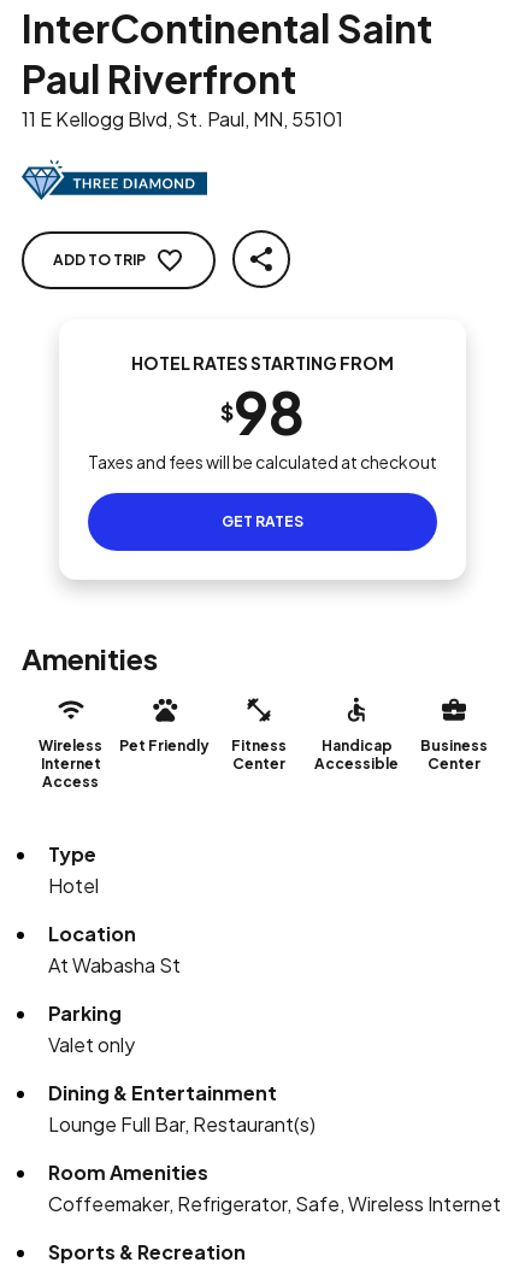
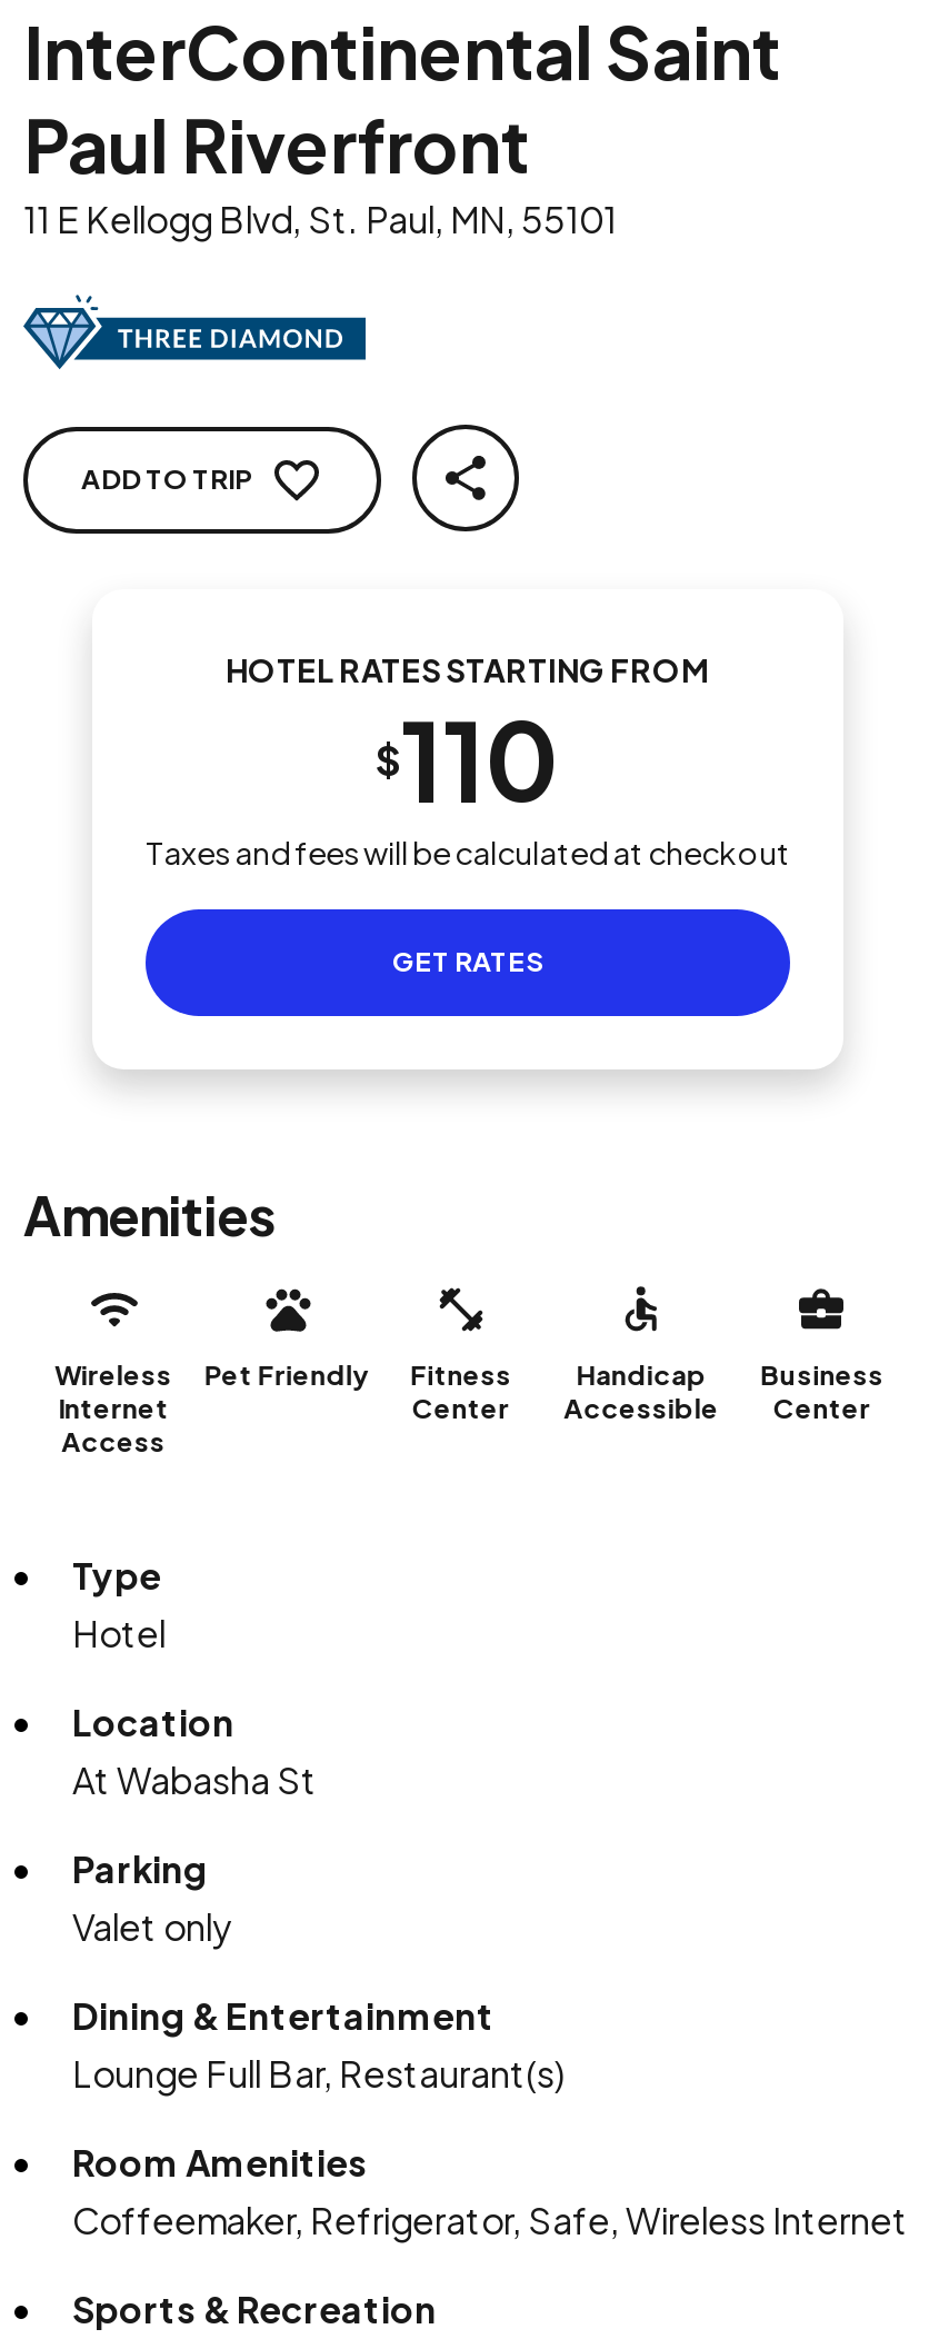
- $98
+ $110
